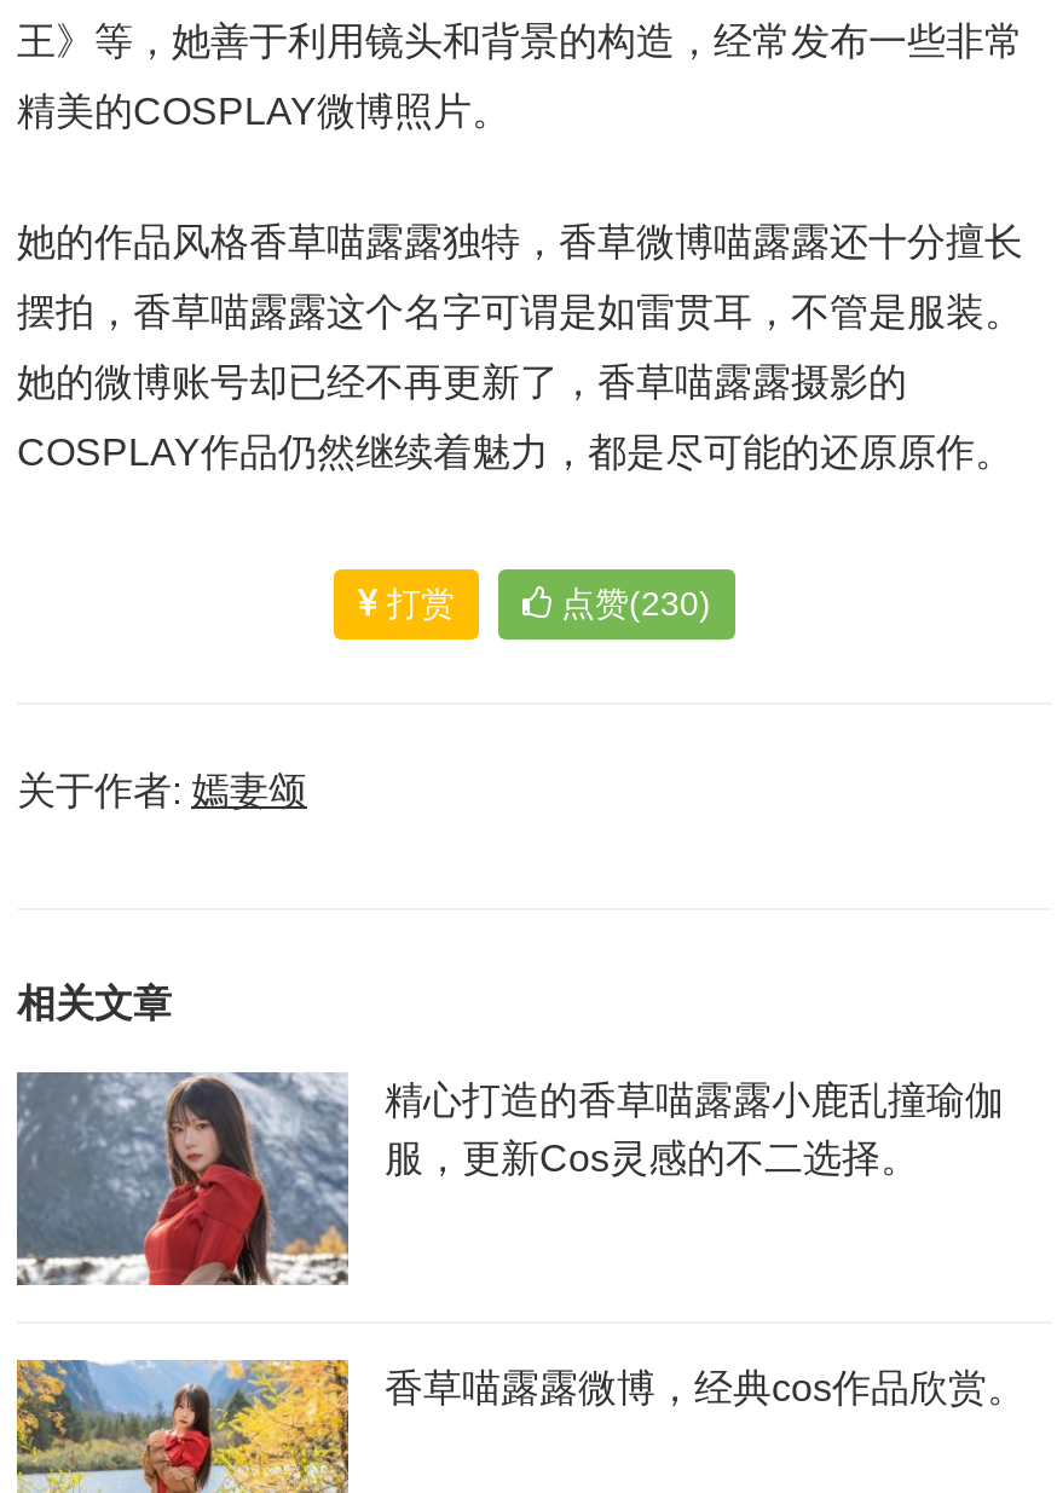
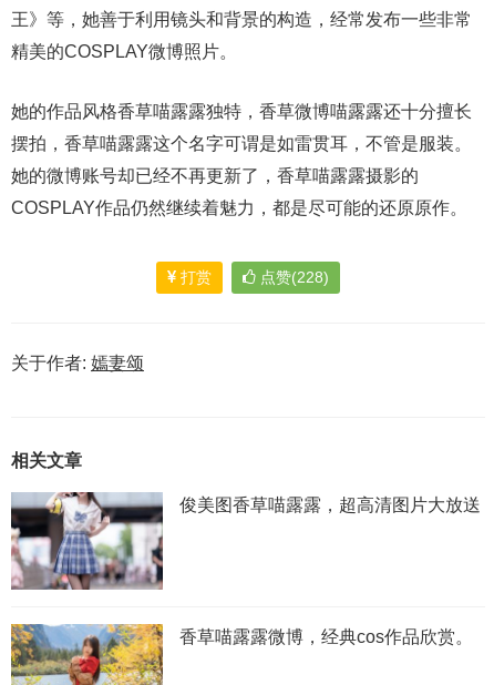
- 点赞(230)
+ 点赞(228)

- [image]
- 精心打造的香草喵露露小鹿乱撞瑜伽
- 服，更新Cos灵感的不二选择。
+ [image]
+ 俊美图香草喵露露，超高清图片大放送
